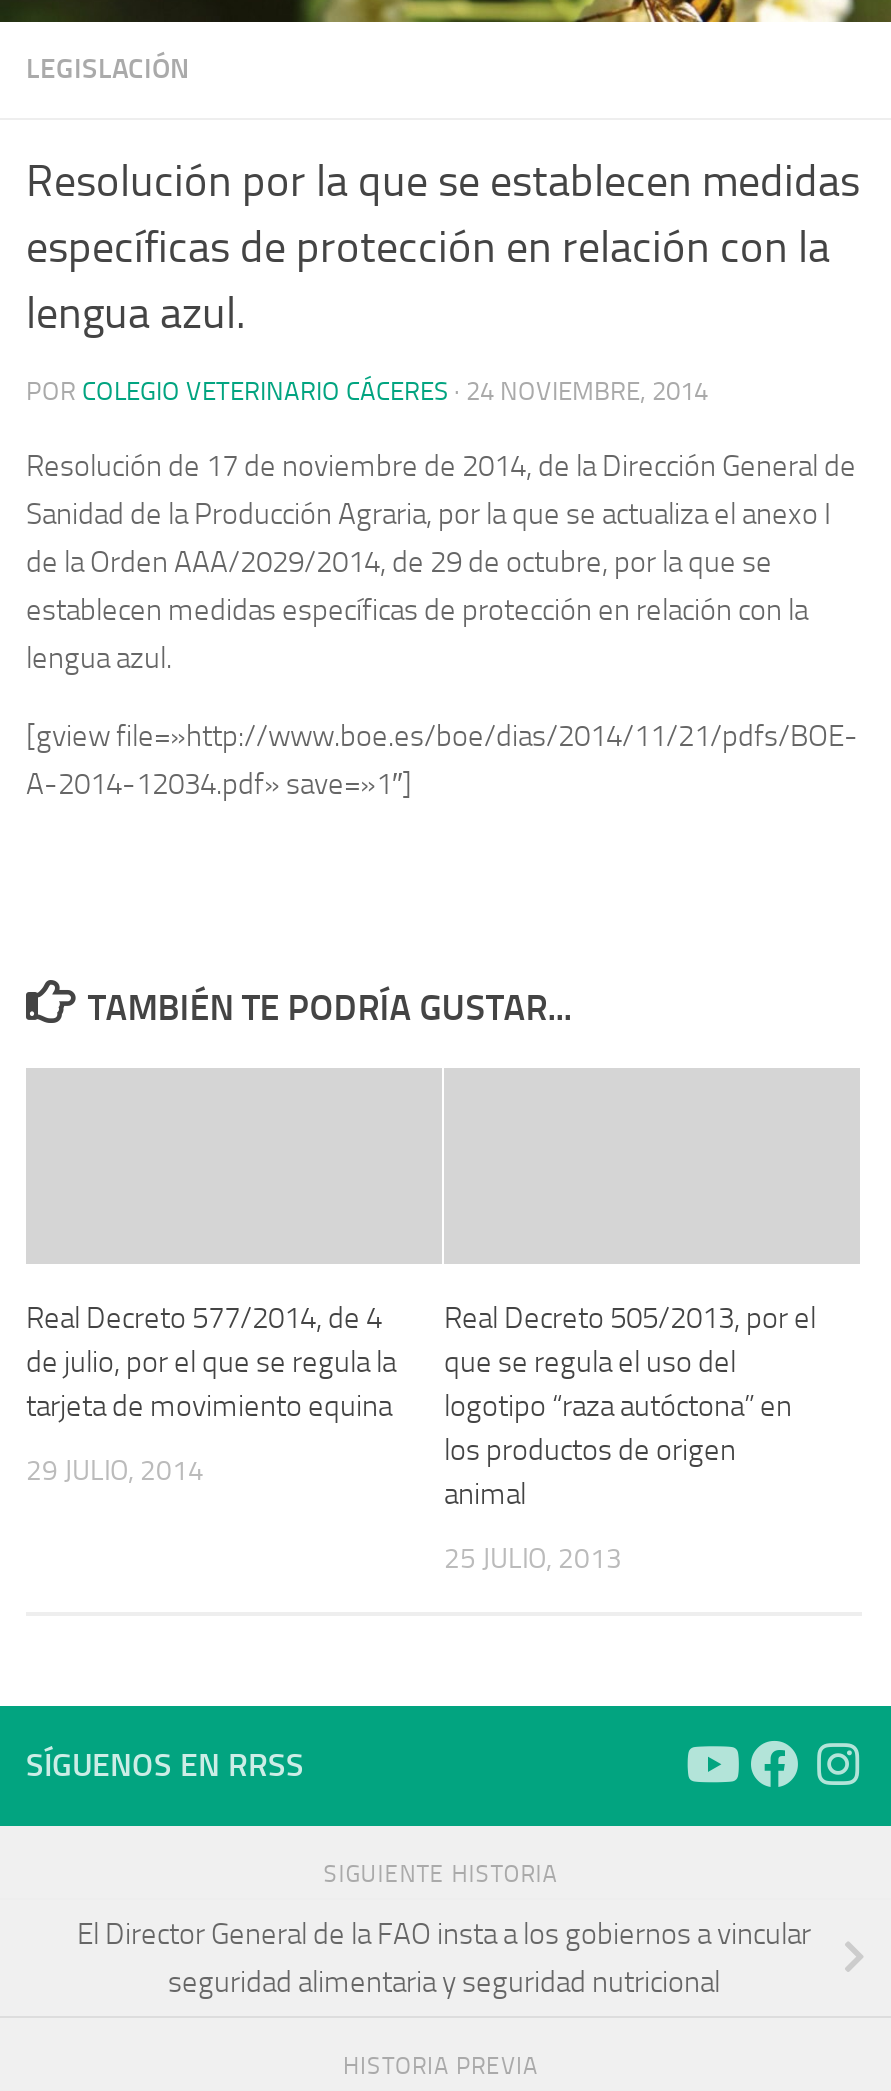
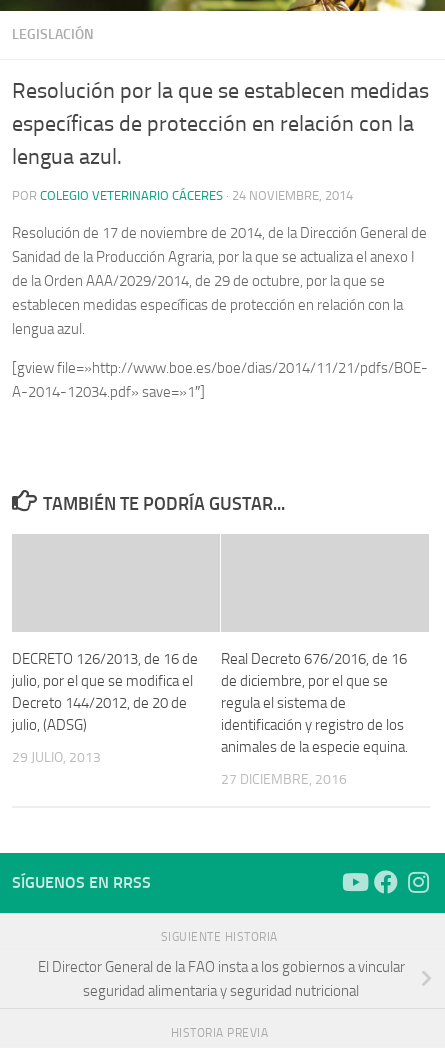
- Real Decreto 577/2014, de 4
- de julio, por el que se regula la
- tarjeta de movimiento equina
+ DECRETO 126/2013, de 16 de
+ julio, por el que se modifica el
+ Decreto 144/2012, de 20 de
+ julio, (ADSG)

- Real Decreto 505/2013, por el
- que se regula el uso del
- logotipo “raza autóctona” en
- los productos de origen
- animal
+ Real Decreto 676/2016, de 16
+ de diciembre, por el que se
+ regula el sistema de
+ identificación y registro de los
+ animales de la especie equina.

- 29 JULIO, 2014
+ 29 JULIO, 2013

- 25 JULIO, 2013
+ 27 DICIEMBRE, 2016
